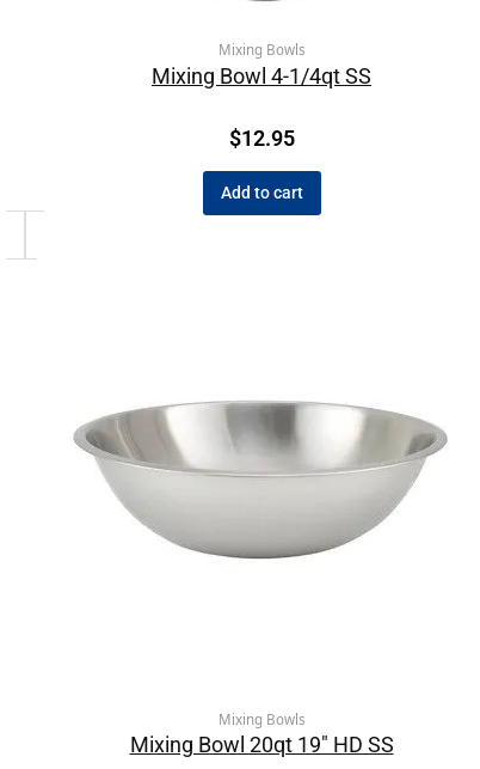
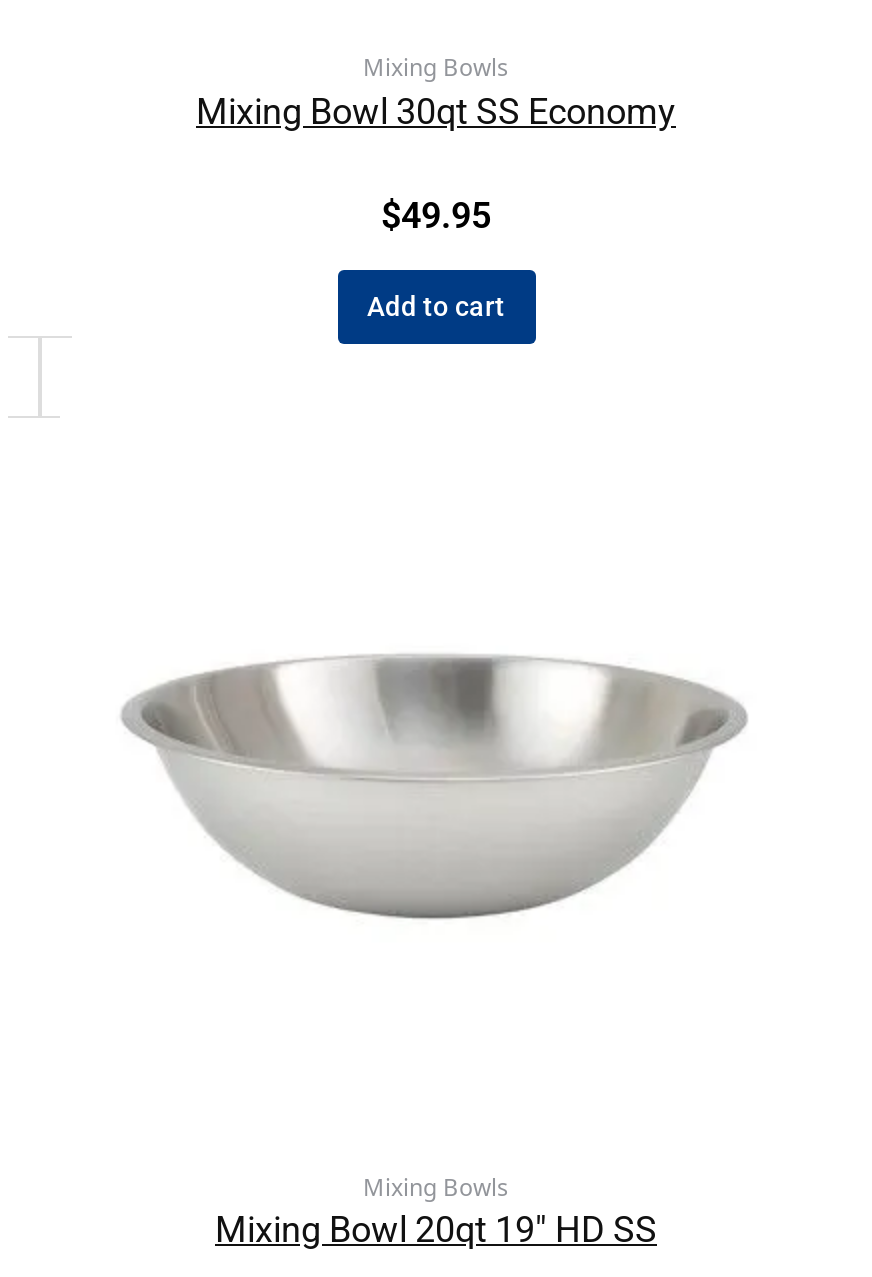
- Mixing Bowl 4-1/4qt SS
+ Mixing Bowl 30qt SS Economy

- $12.95
+ $49.95
